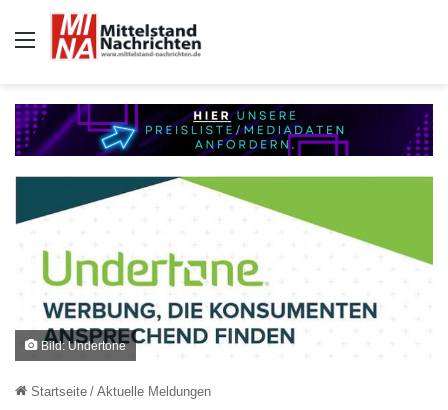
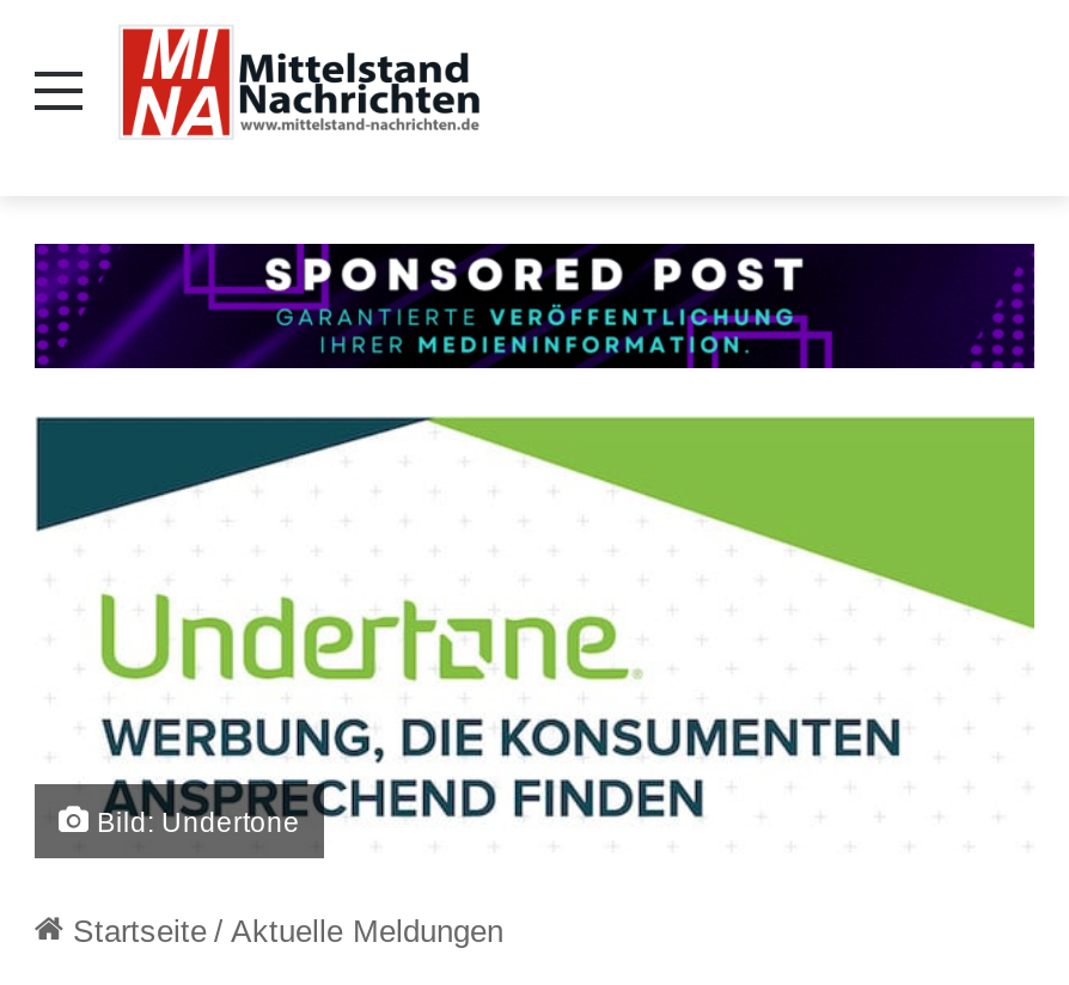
- [image]
+ [image]
